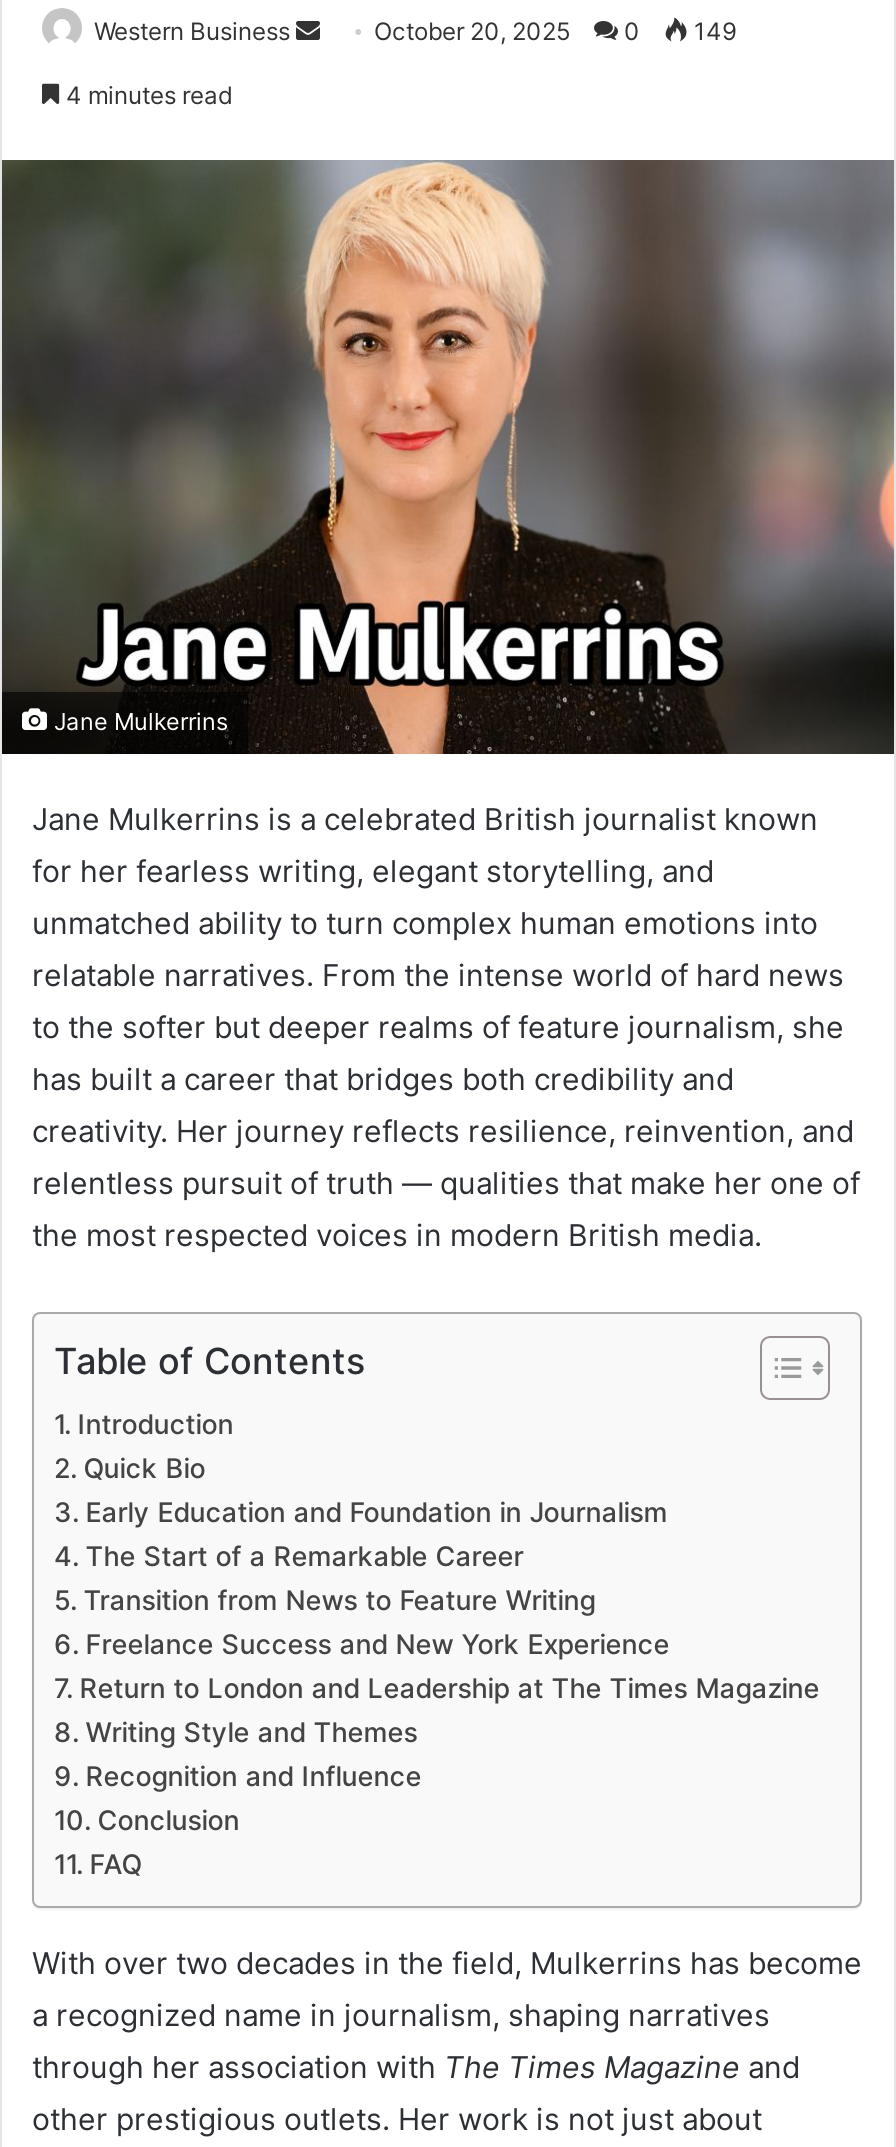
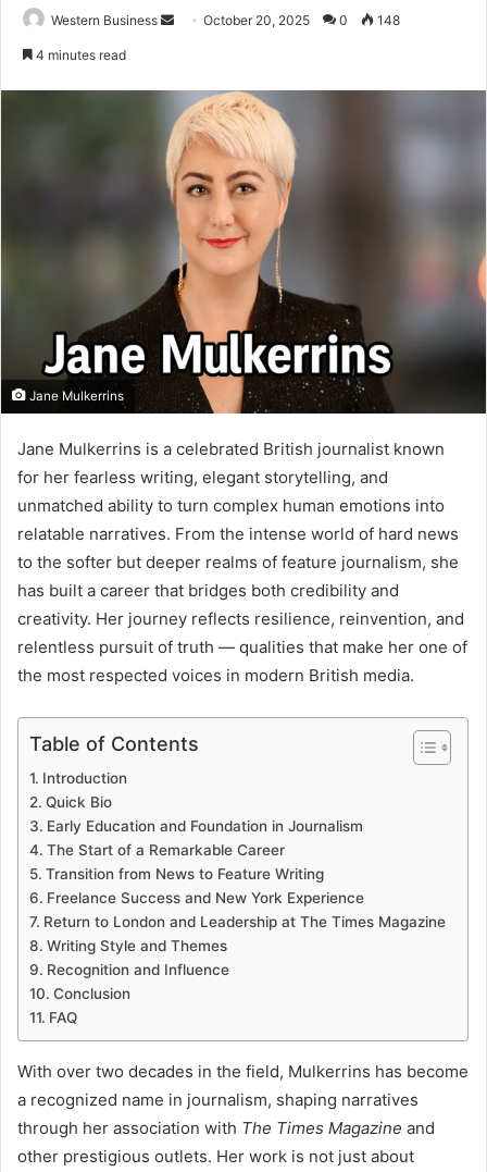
- 149
+ 148
